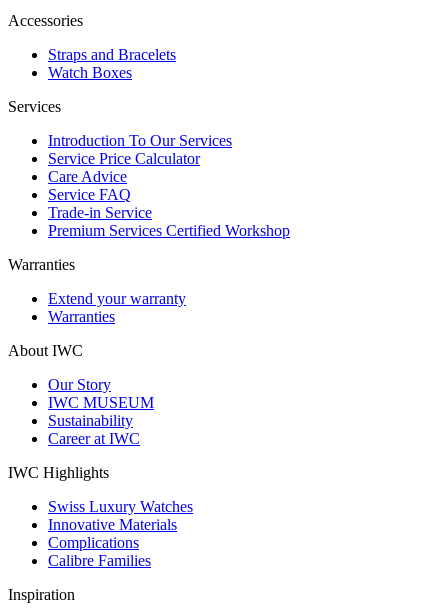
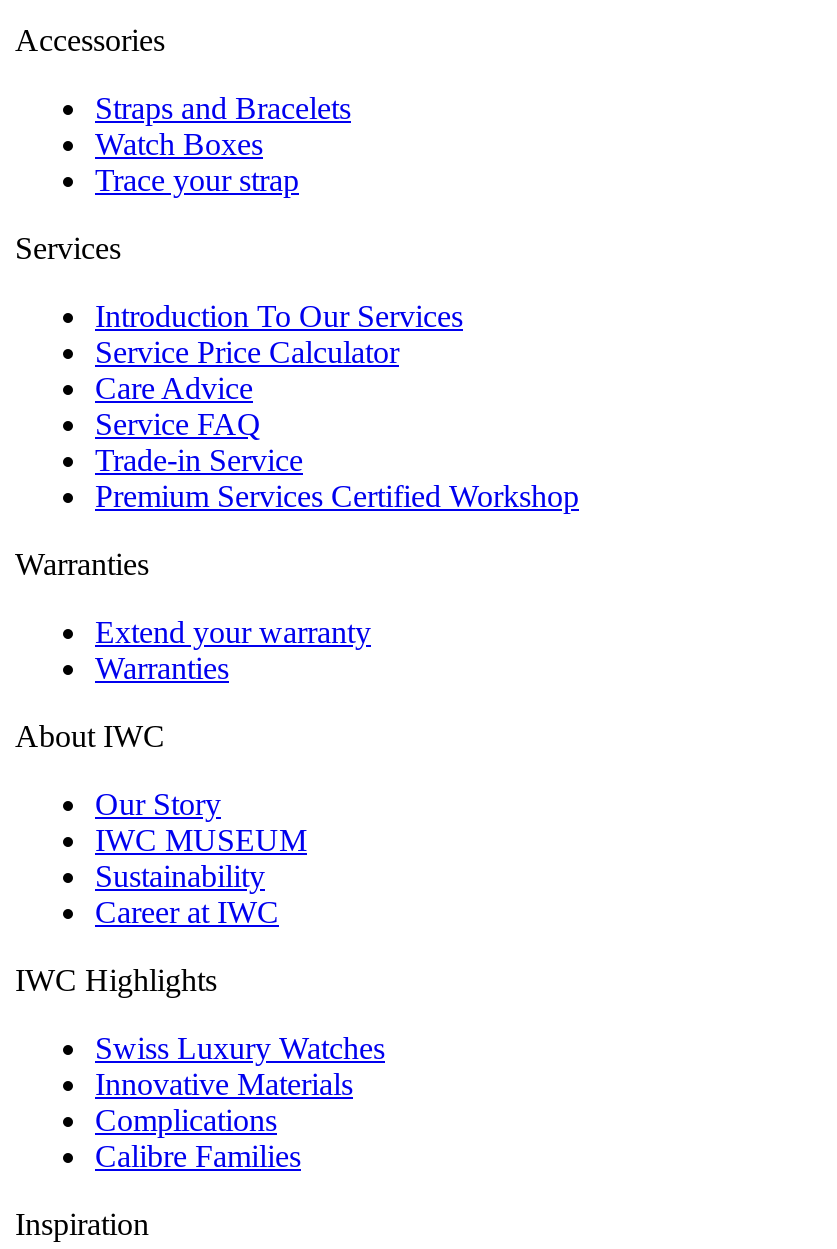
+ Trace your strap
